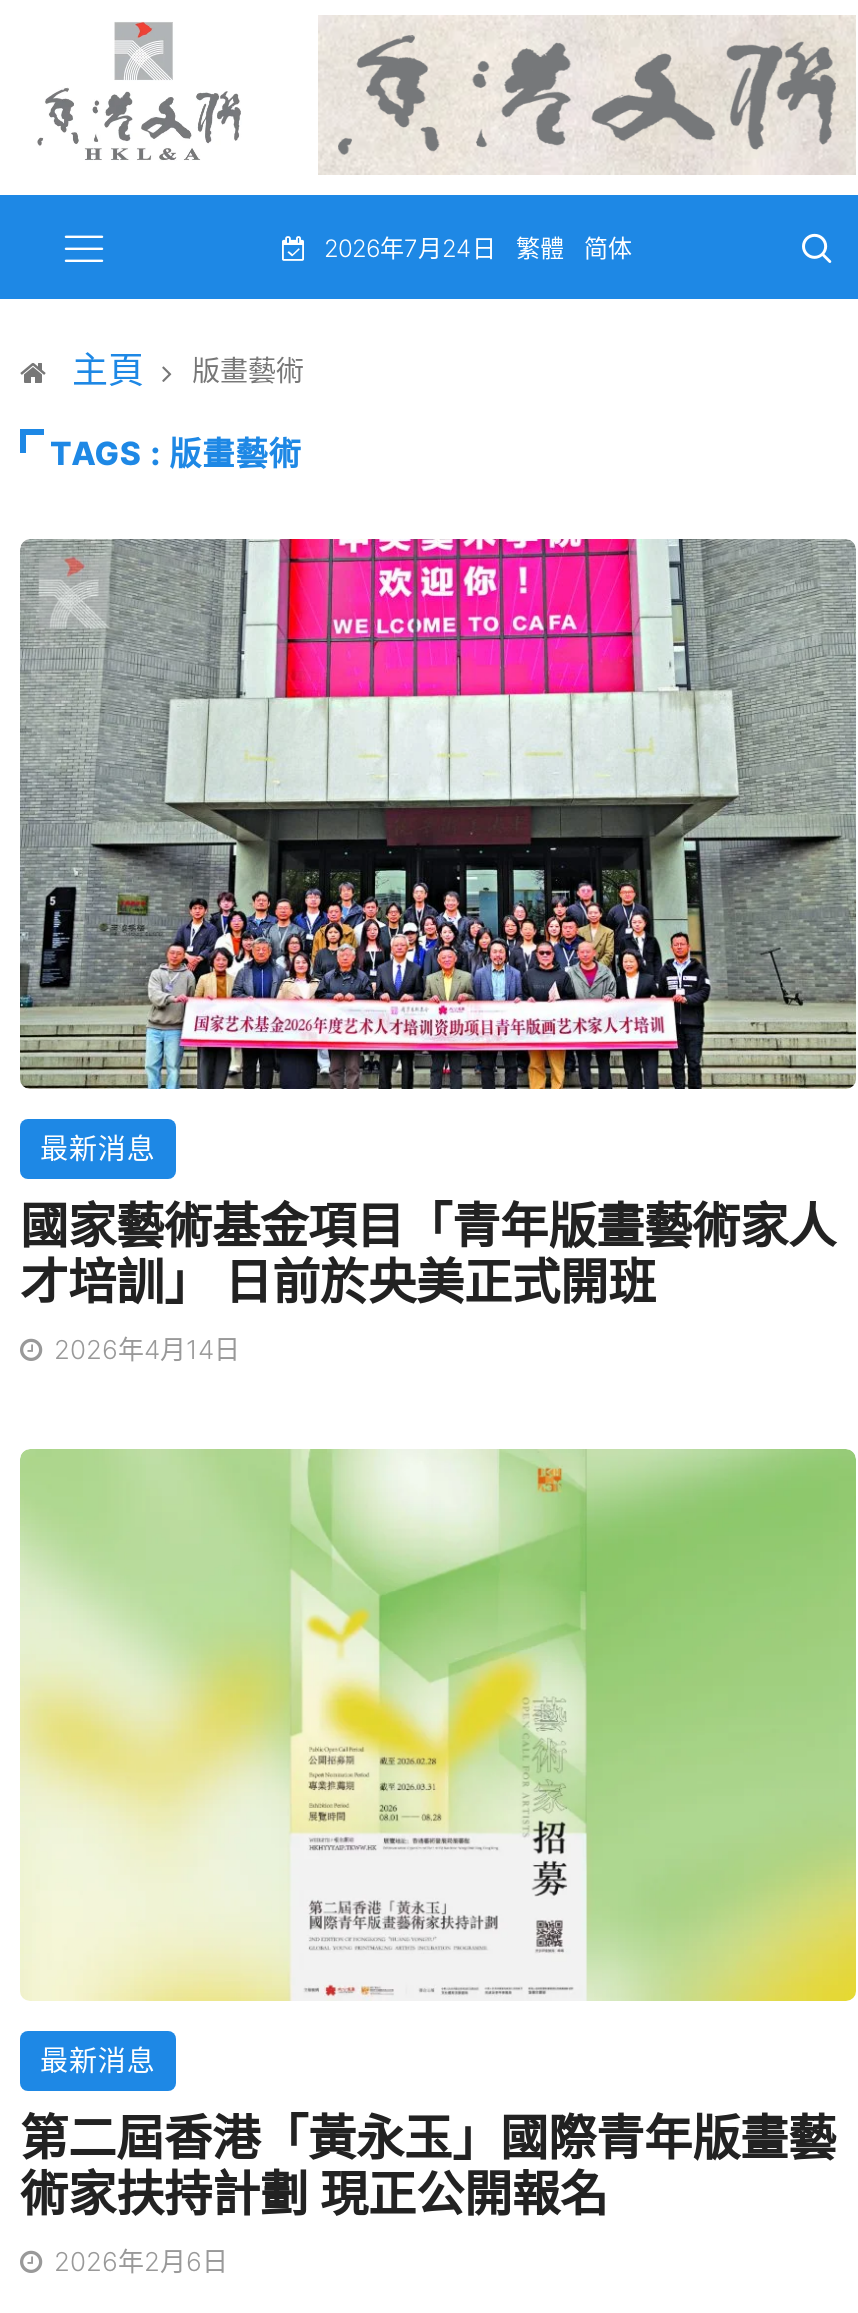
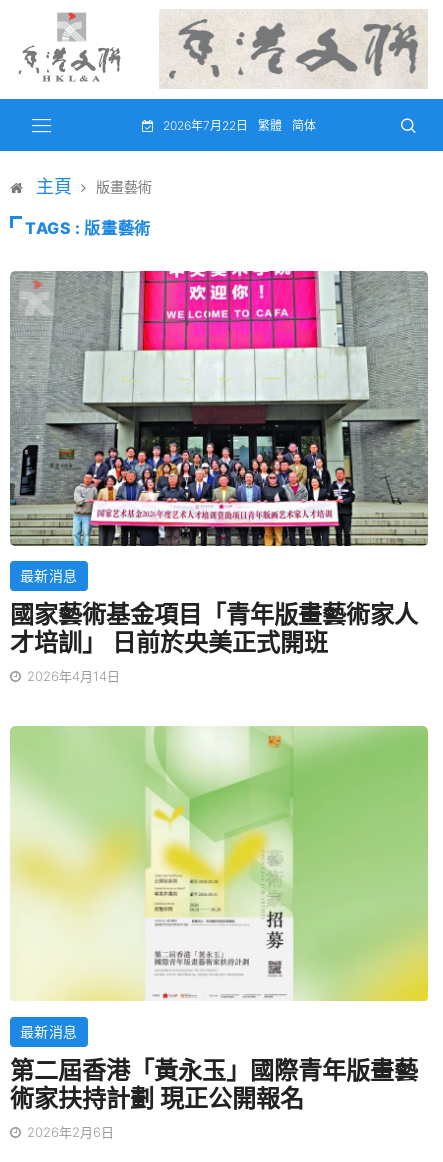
- 2026年7月24日 繁體 简体
+ 2026年7月22日 繁體 简体
